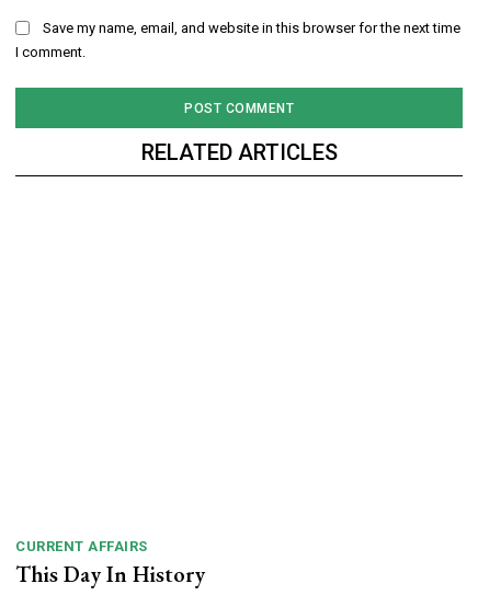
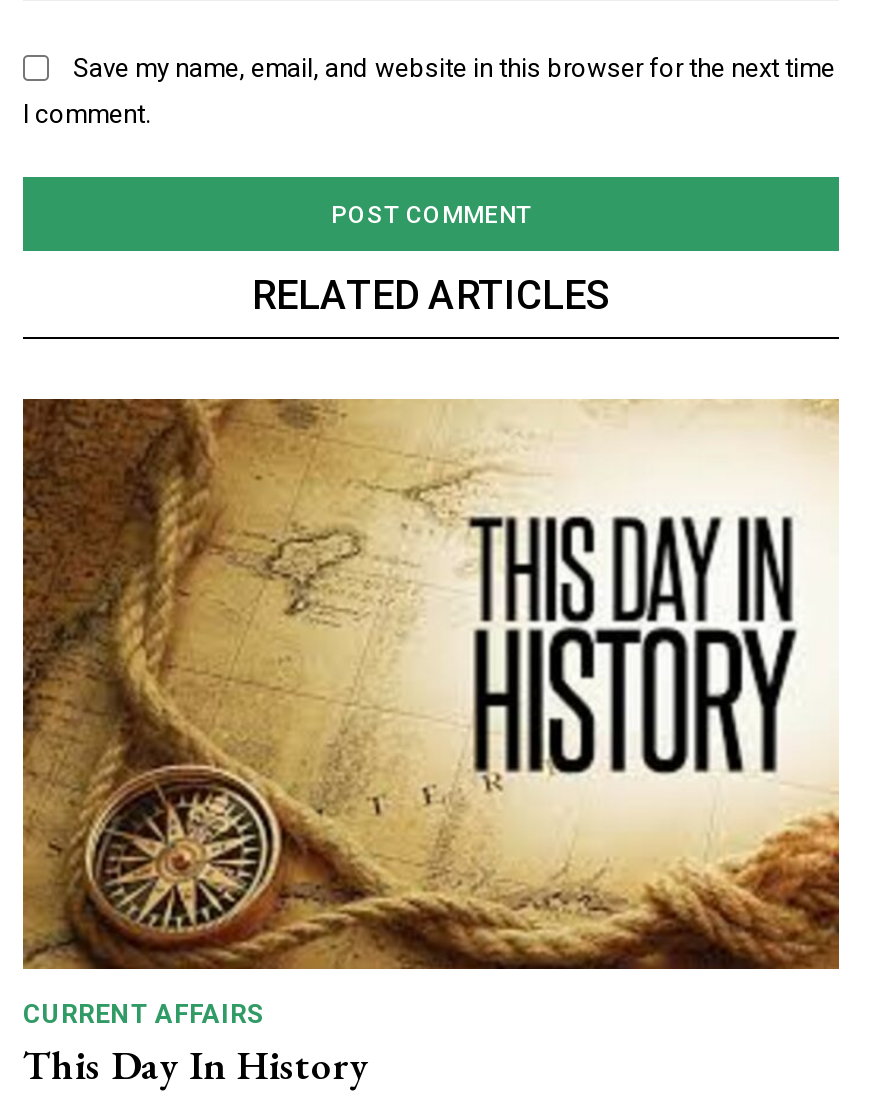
+ [image]
